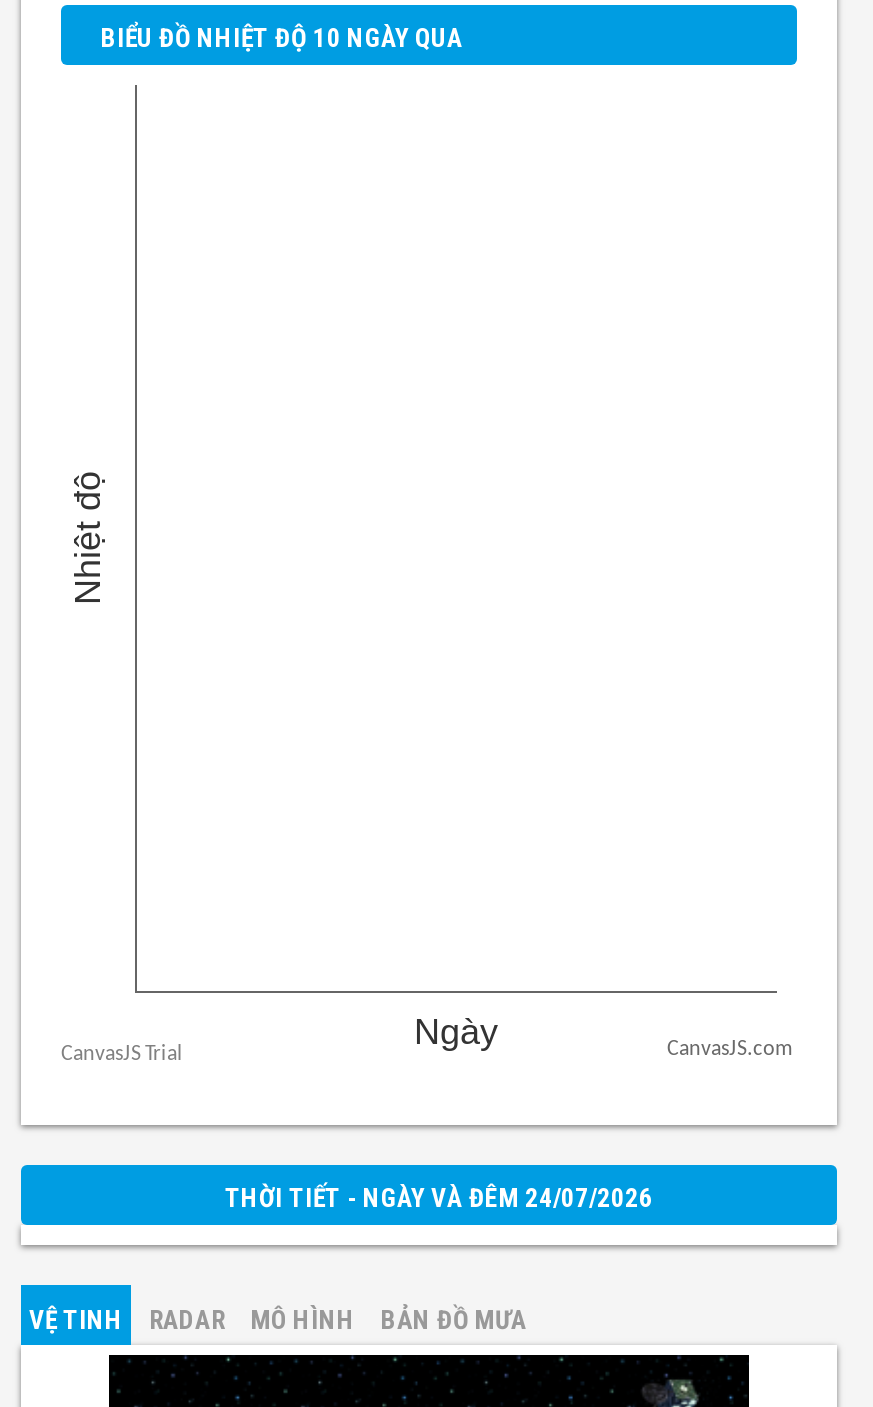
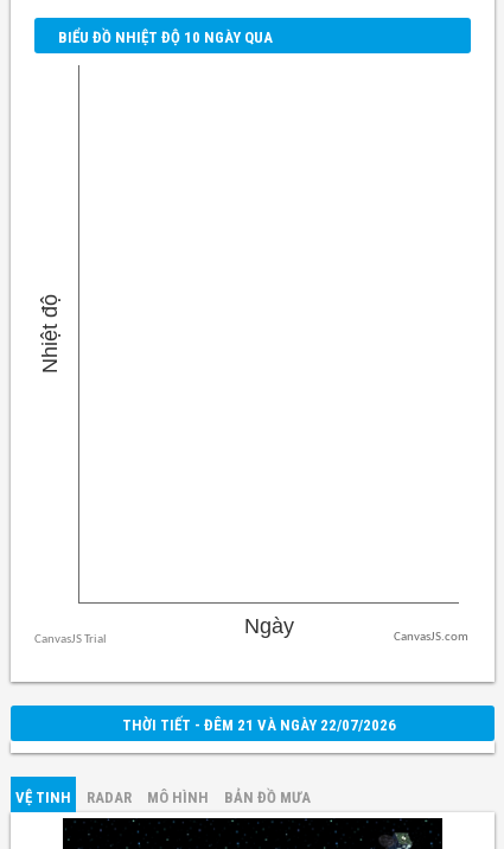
- THỜI TIẾT - NGÀY VÀ ĐÊM 24/07/2026
+ THỜI TIẾT - ĐÊM 21 VÀ NGÀY 22/07/2026
